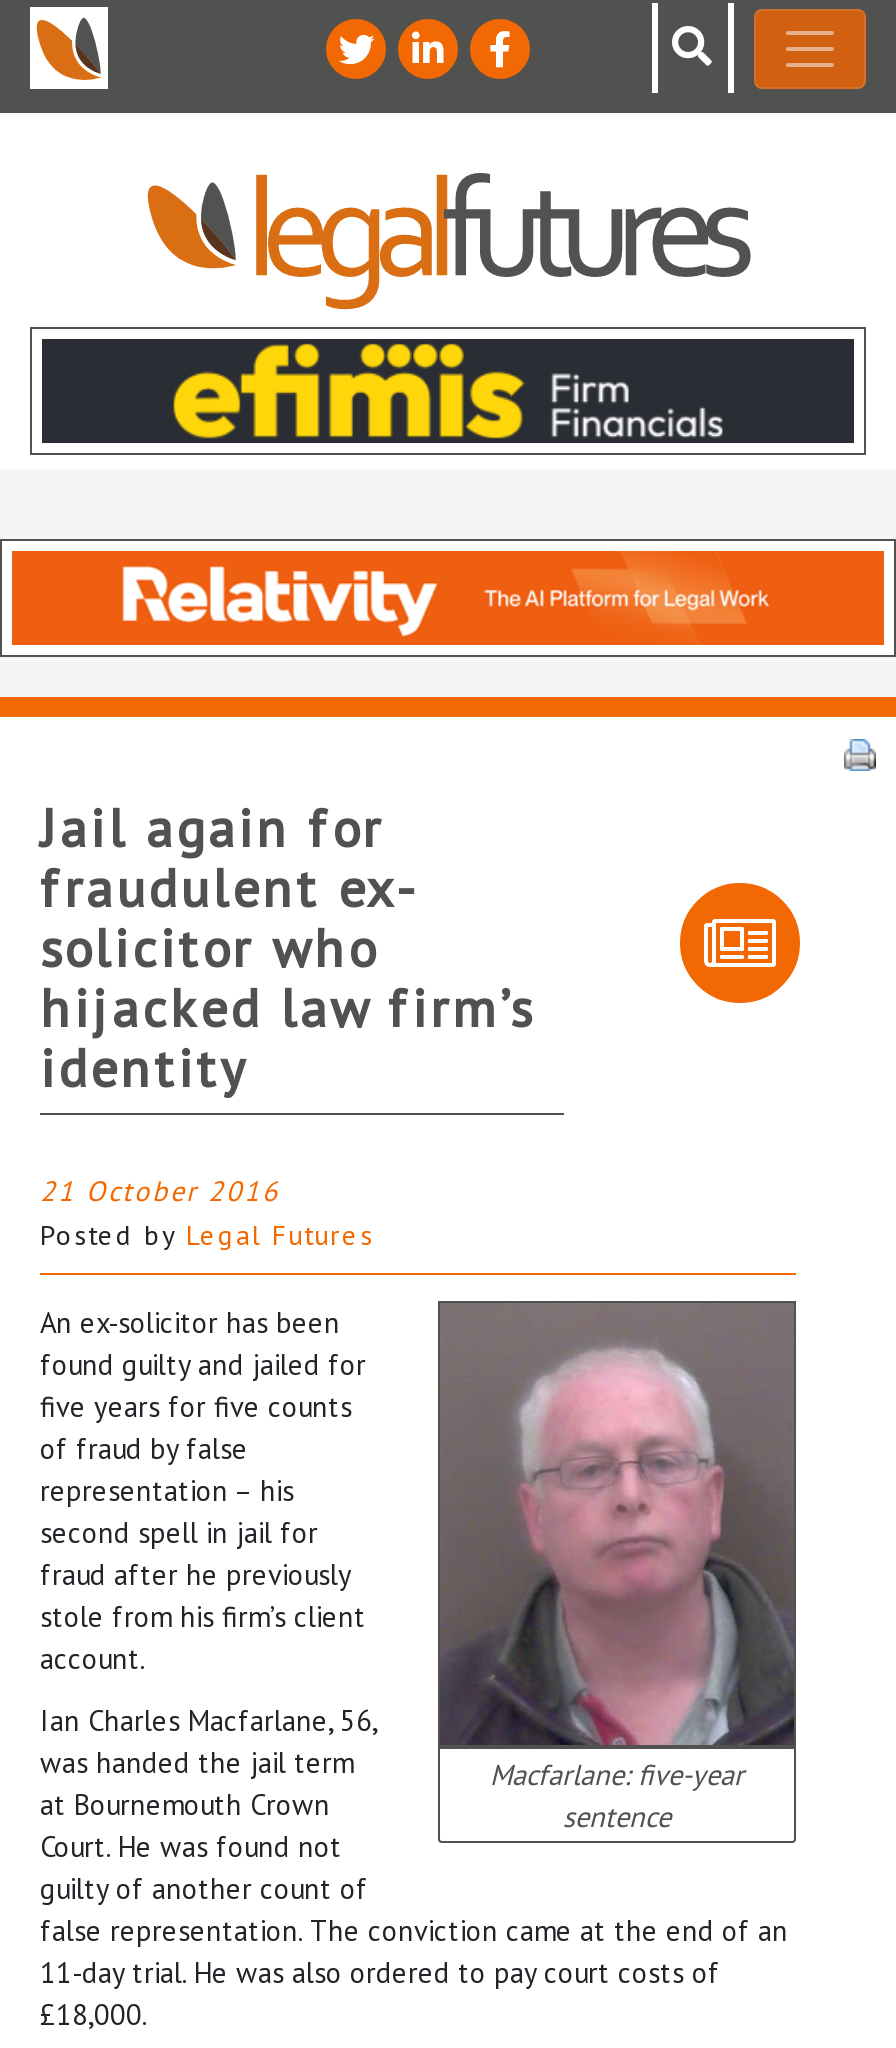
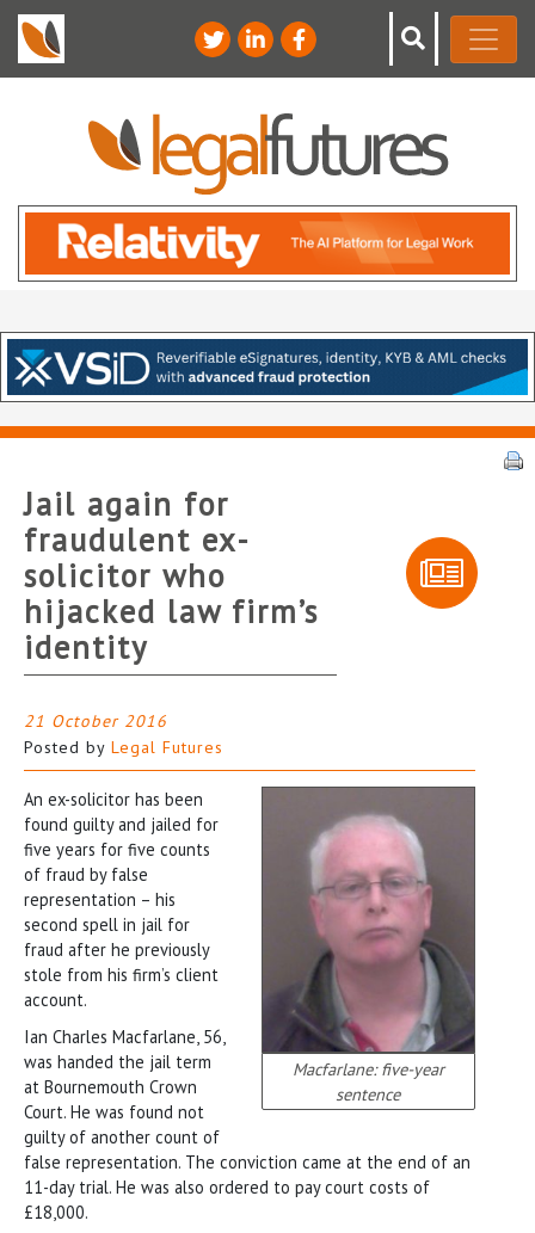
- [image]
+ [image]

- [image]
+ [image]
